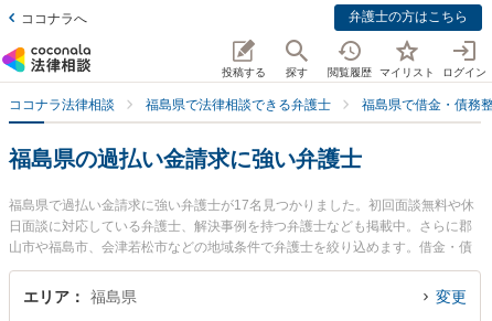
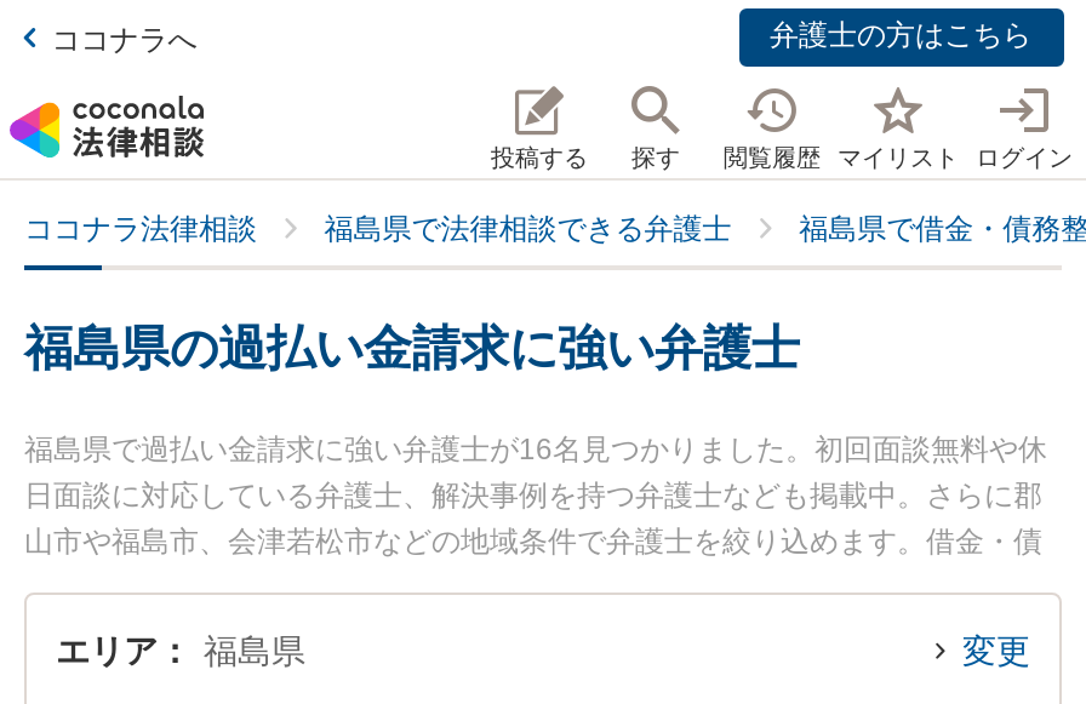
- 福島県で過払い金請求に強い弁護士が17名見つかりました。初回面談無料や休
+ 福島県で過払い金請求に強い弁護士が16名見つかりました。初回面談無料や休
